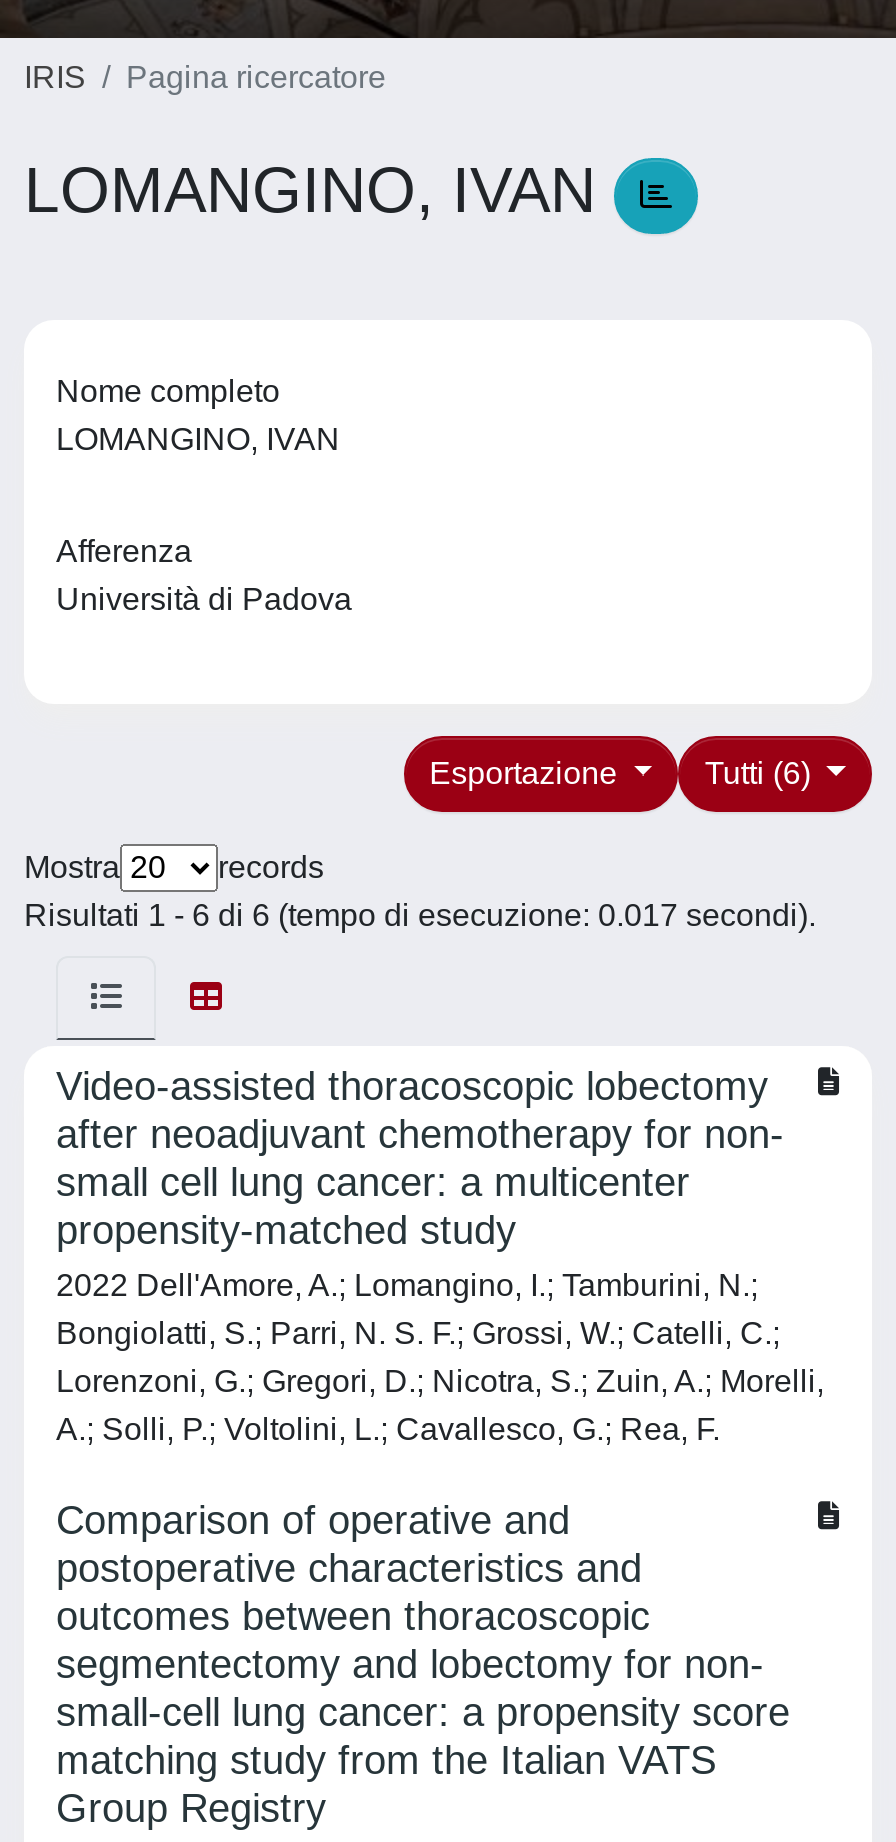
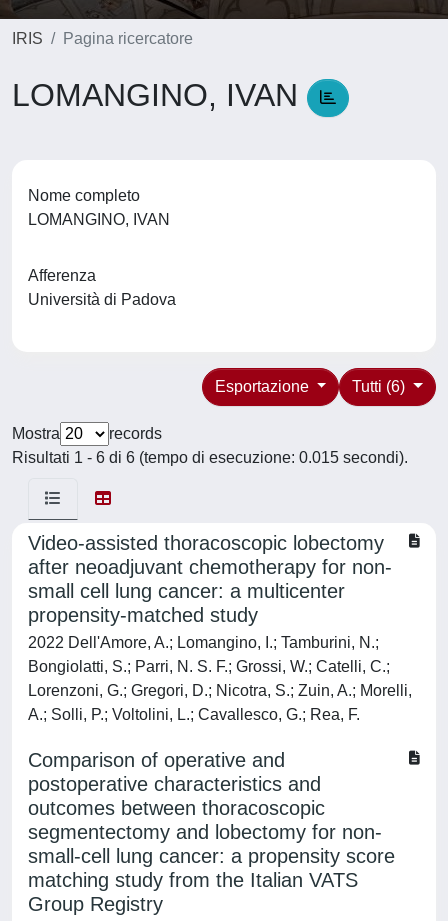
- Risultati 1 - 6 di 6 (tempo di esecuzione: 0.017 secondi).
+ Risultati 1 - 6 di 6 (tempo di esecuzione: 0.015 secondi).
